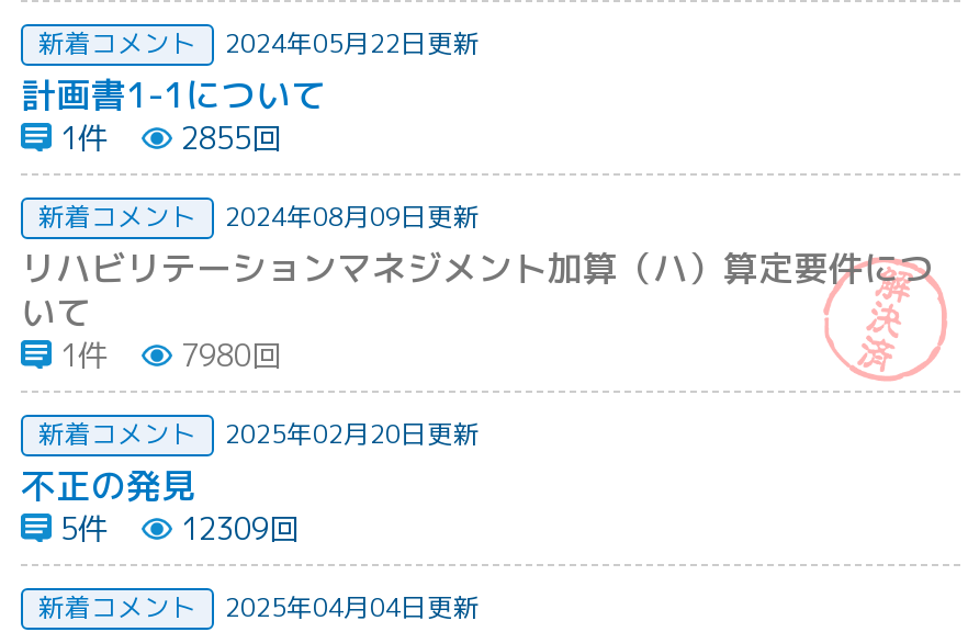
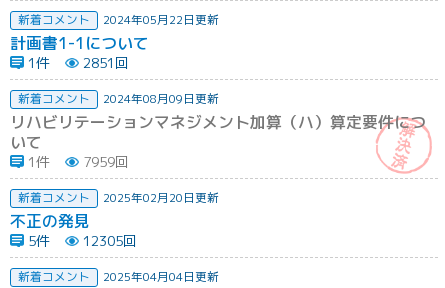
- 1件 2855回
+ 1件 2851回

- 1件 7980回
+ 1件 7959回

- 5件 12309回
+ 5件 12305回
